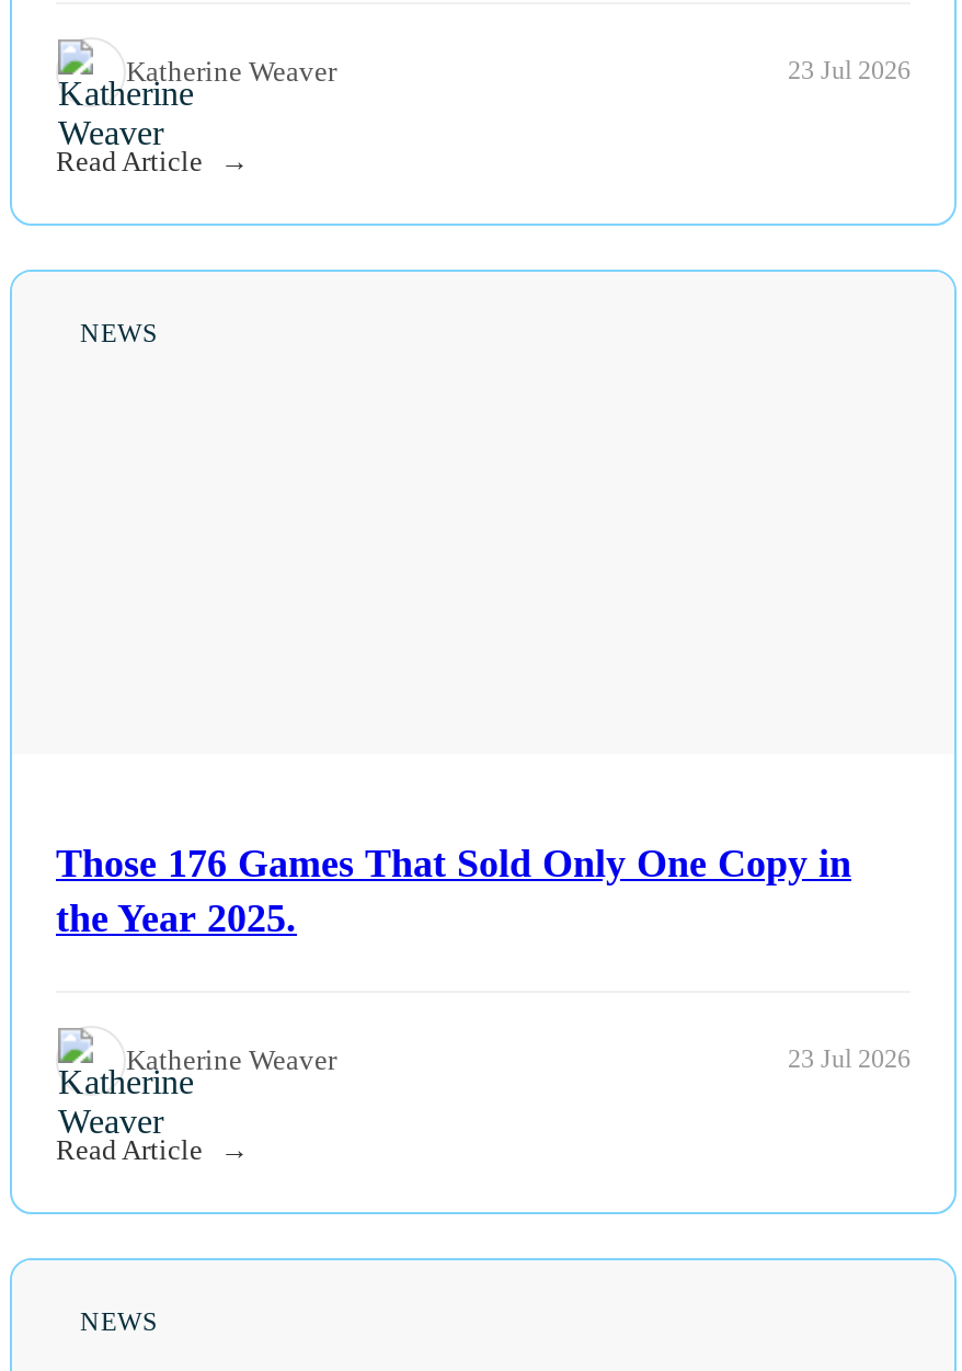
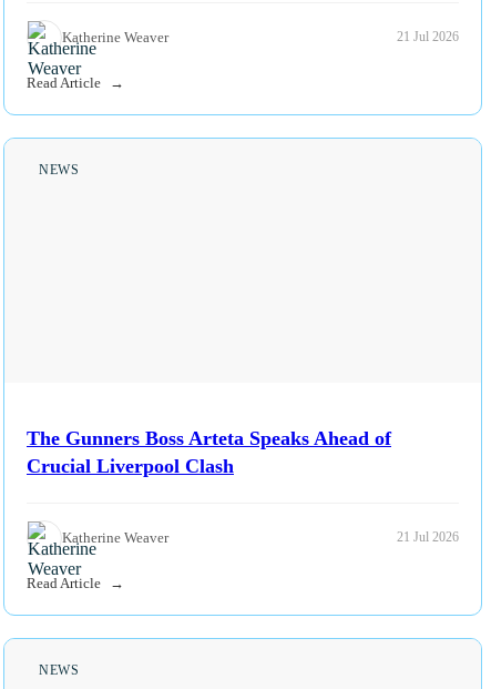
- 23 Jul 2026
+ 21 Jul 2026

- Those 176 Games That Sold Only One Copy in
- the Year 2025.
+ The Gunners Boss Arteta Speaks Ahead of
+ Crucial Liverpool Clash

- 23 Jul 2026
+ 21 Jul 2026
